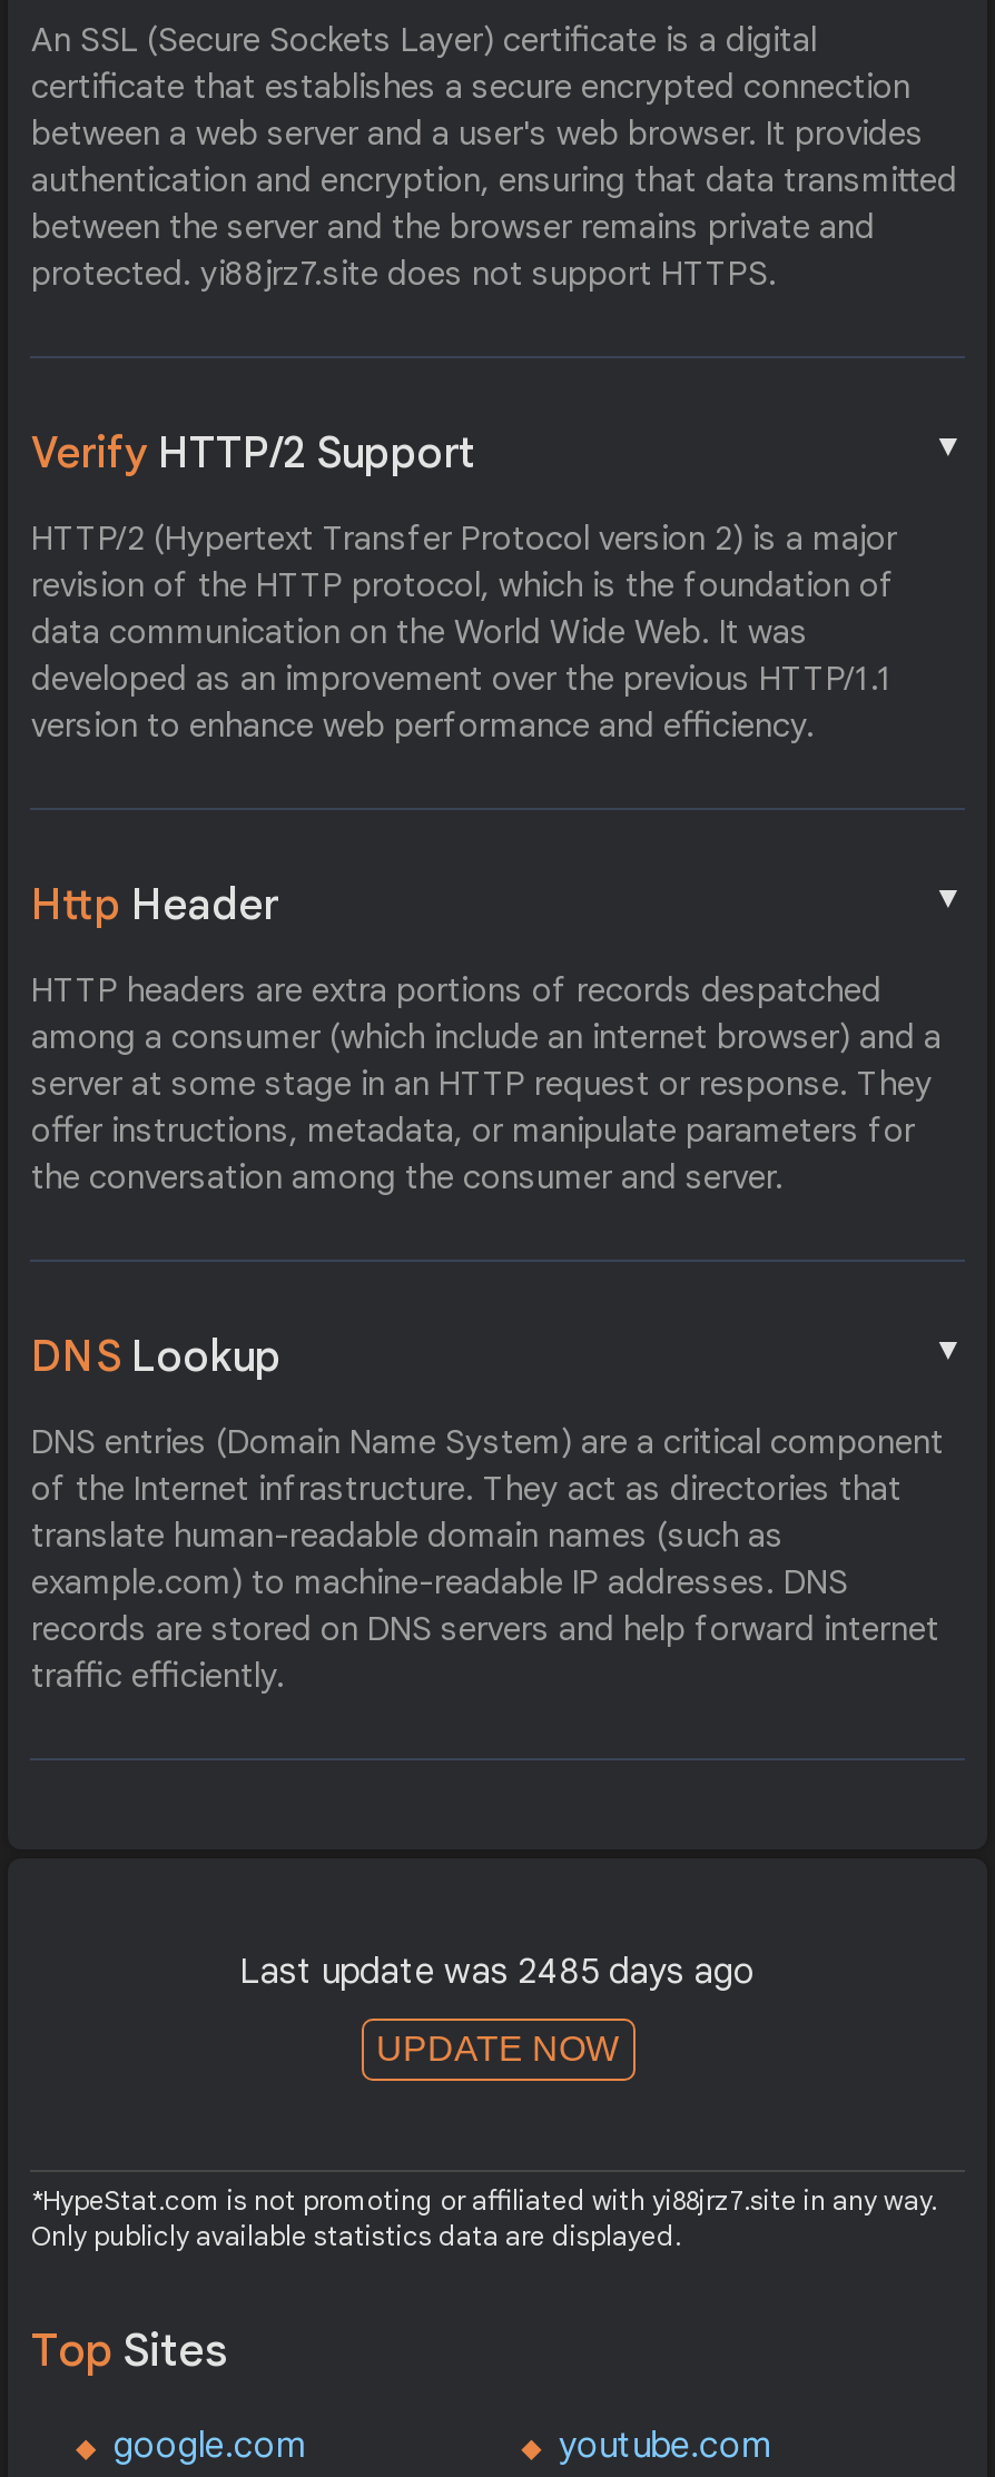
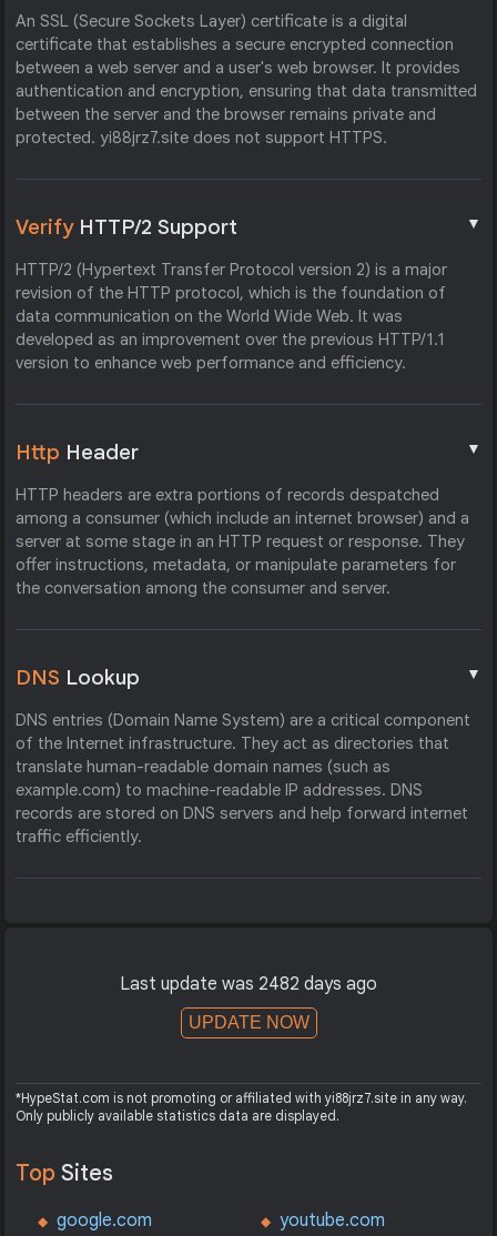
- Last update was 2485 days ago
+ Last update was 2482 days ago
